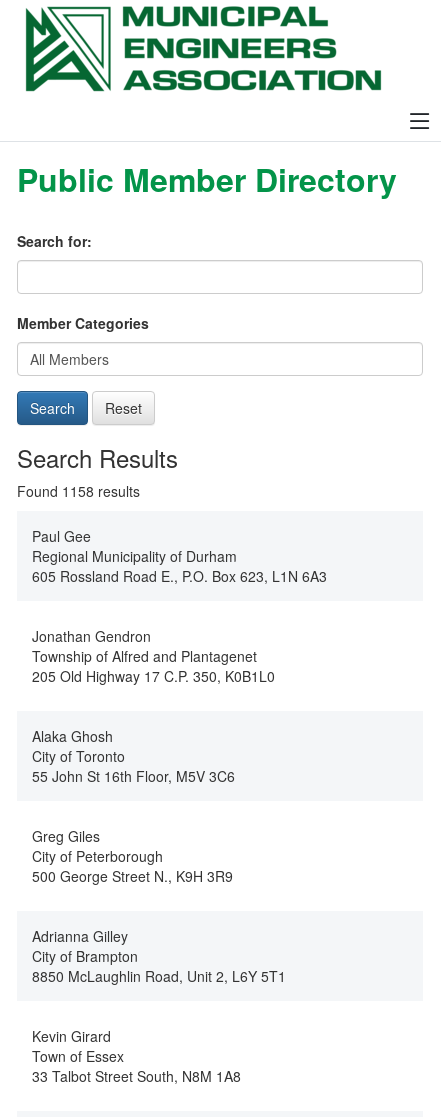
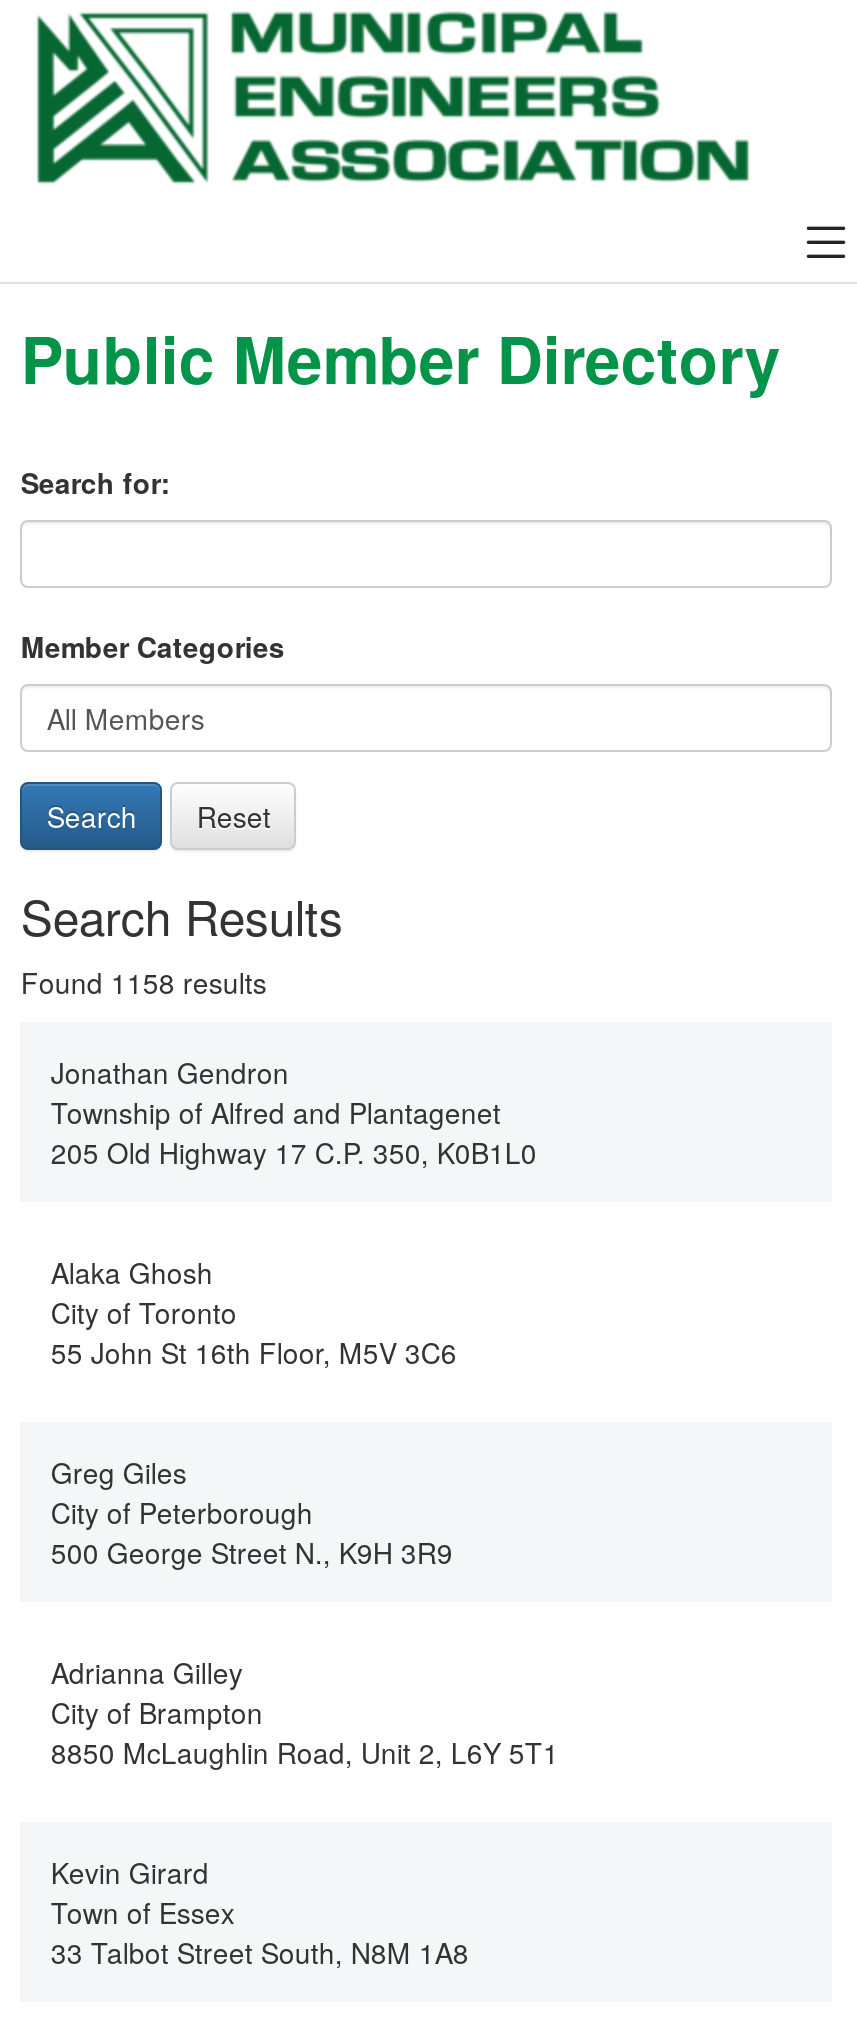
- Paul Gee
- Regional Municipality of Durham
- 605 Rossland Road E., P.O. Box 623, L1N 6A3
